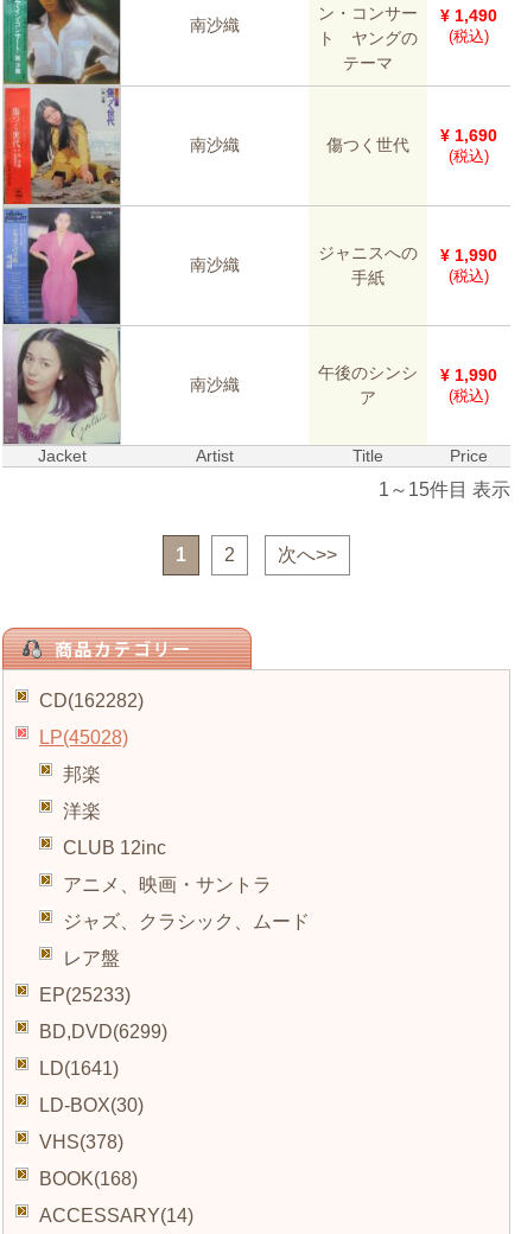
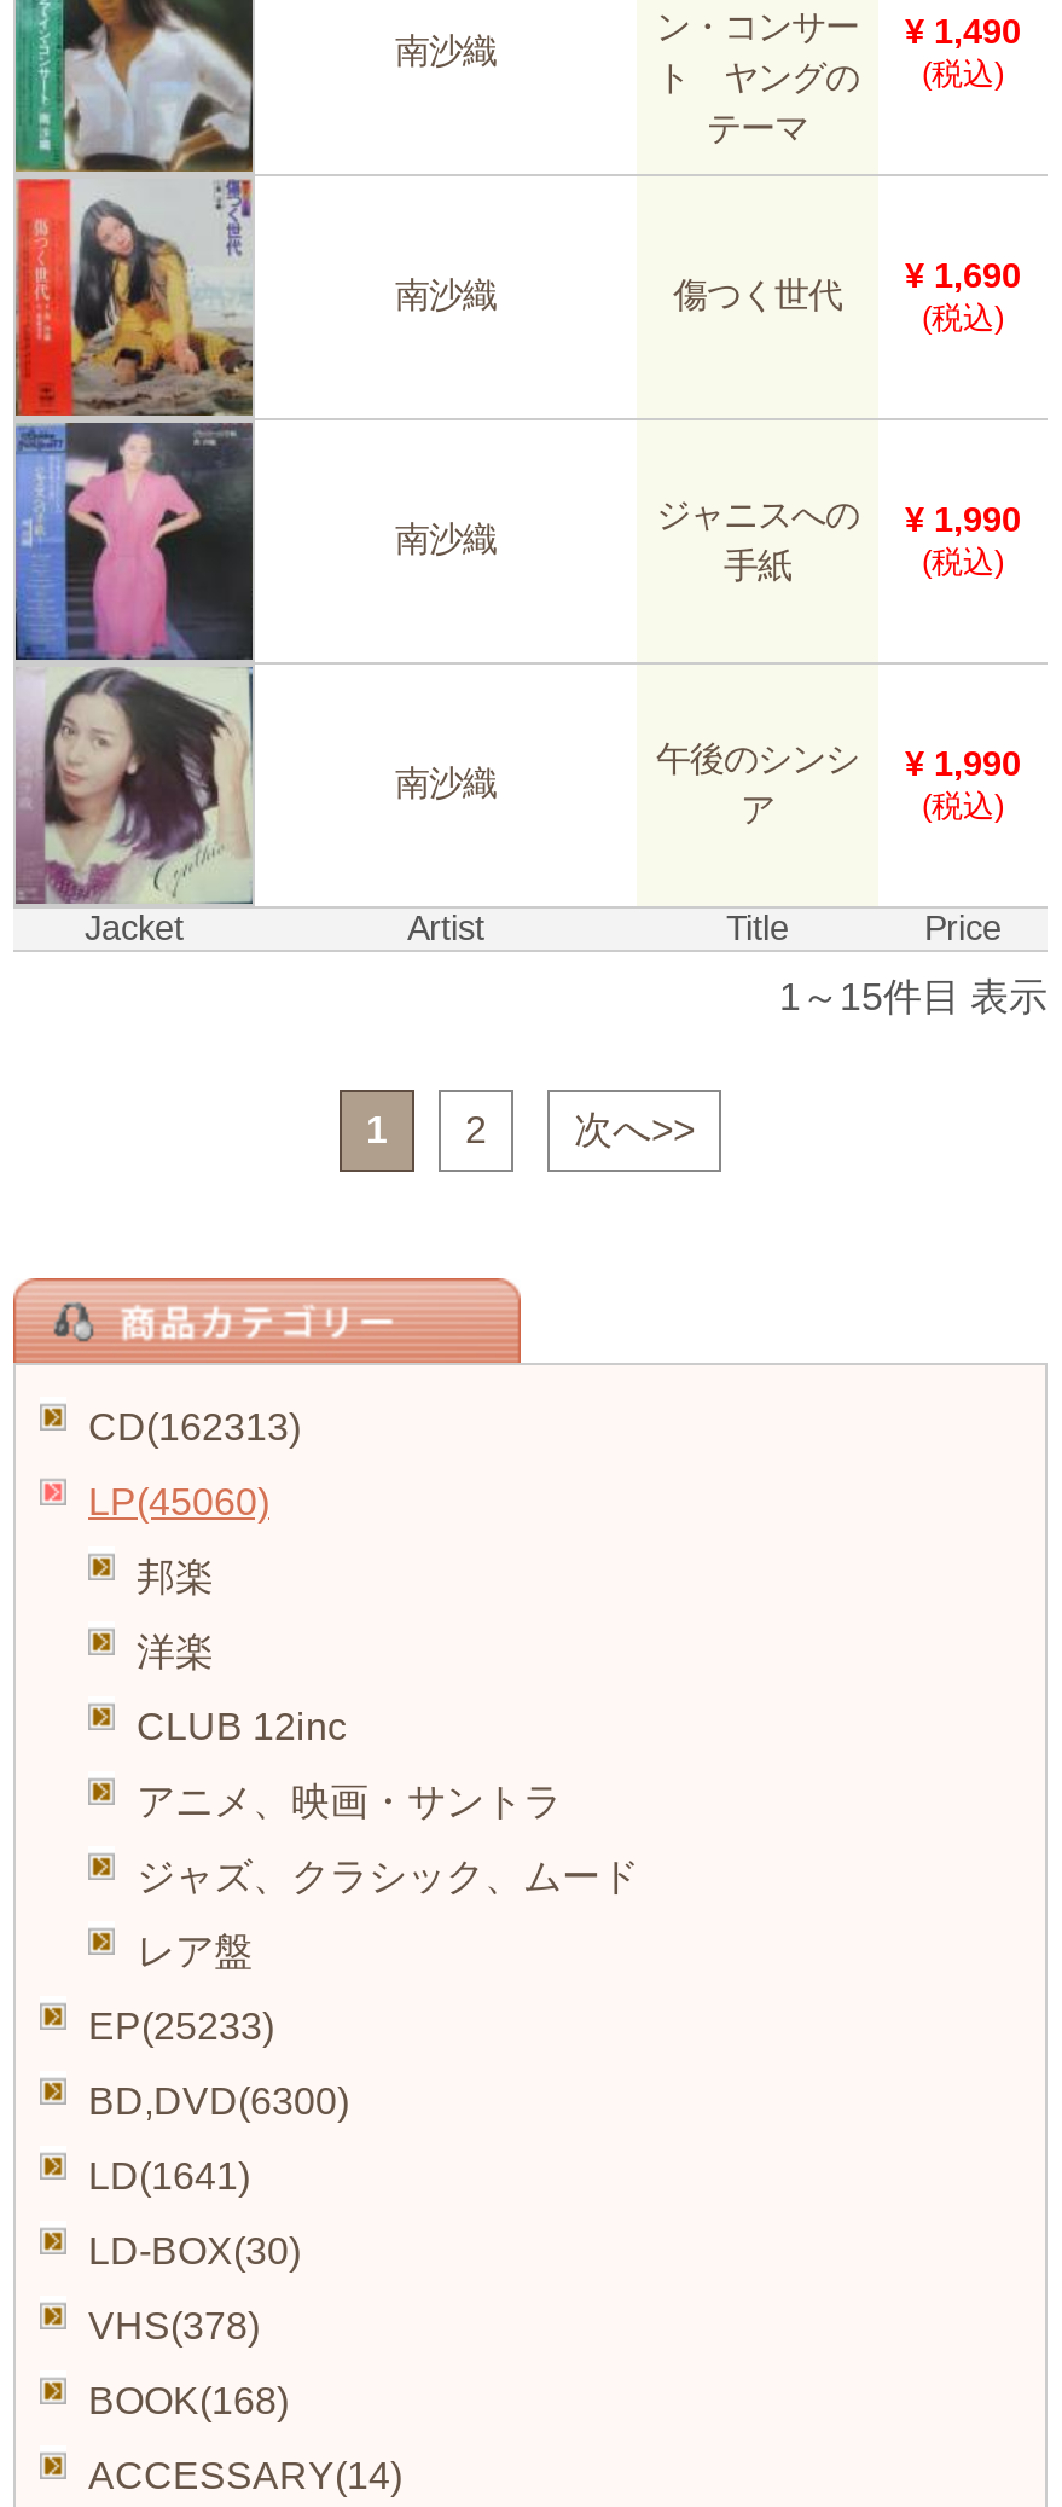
- CD(162282)
+ CD(162313)

- LP(45028)
+ LP(45060)

- BD,DVD(6299)
+ BD,DVD(6300)
